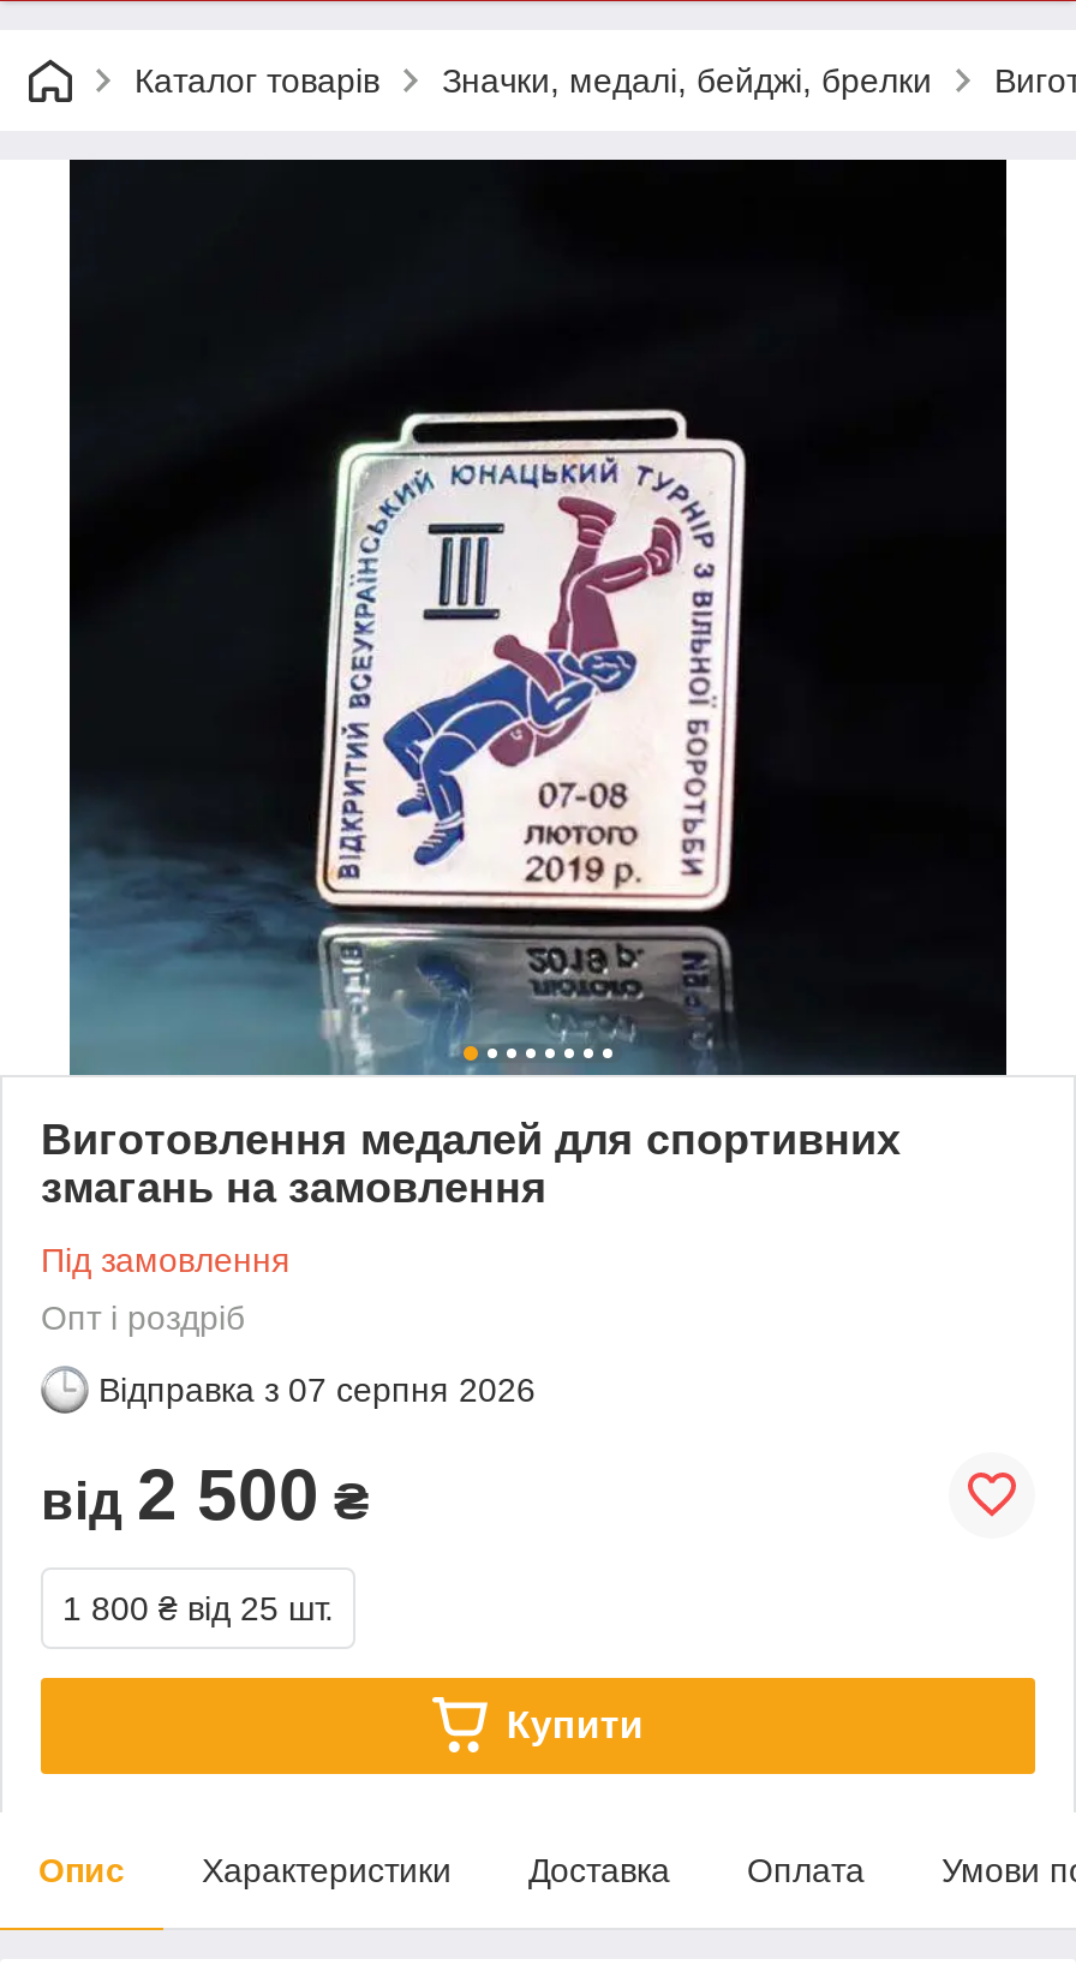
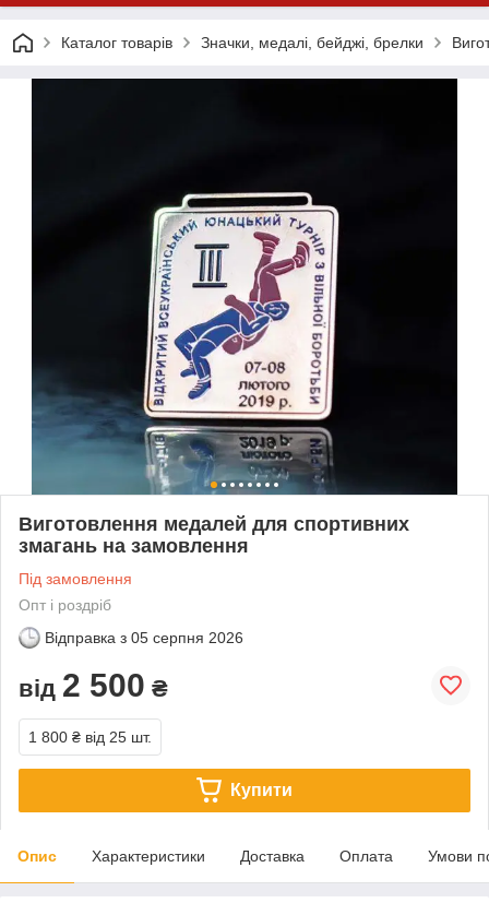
- Відправка з 07 серпня 2026
+ Відправка з 05 серпня 2026
